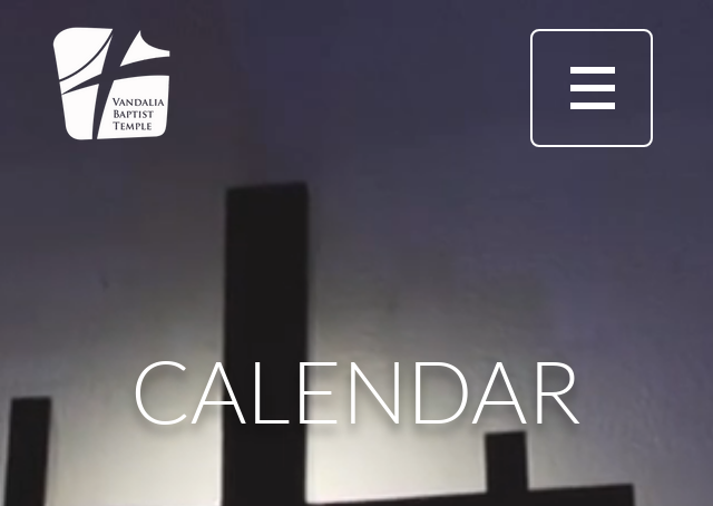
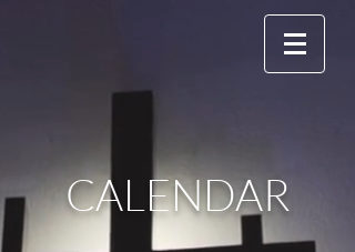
- [image]
